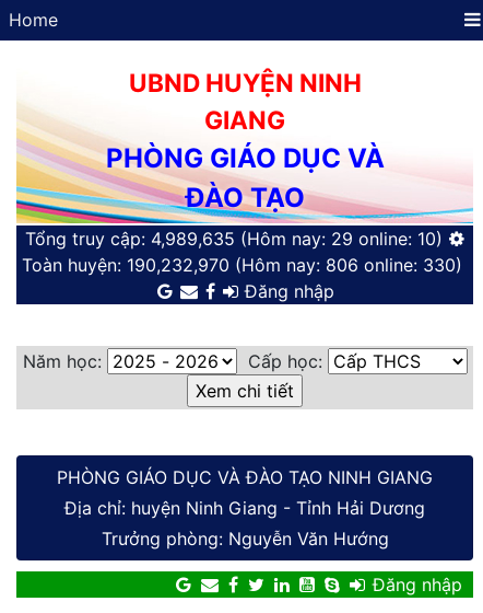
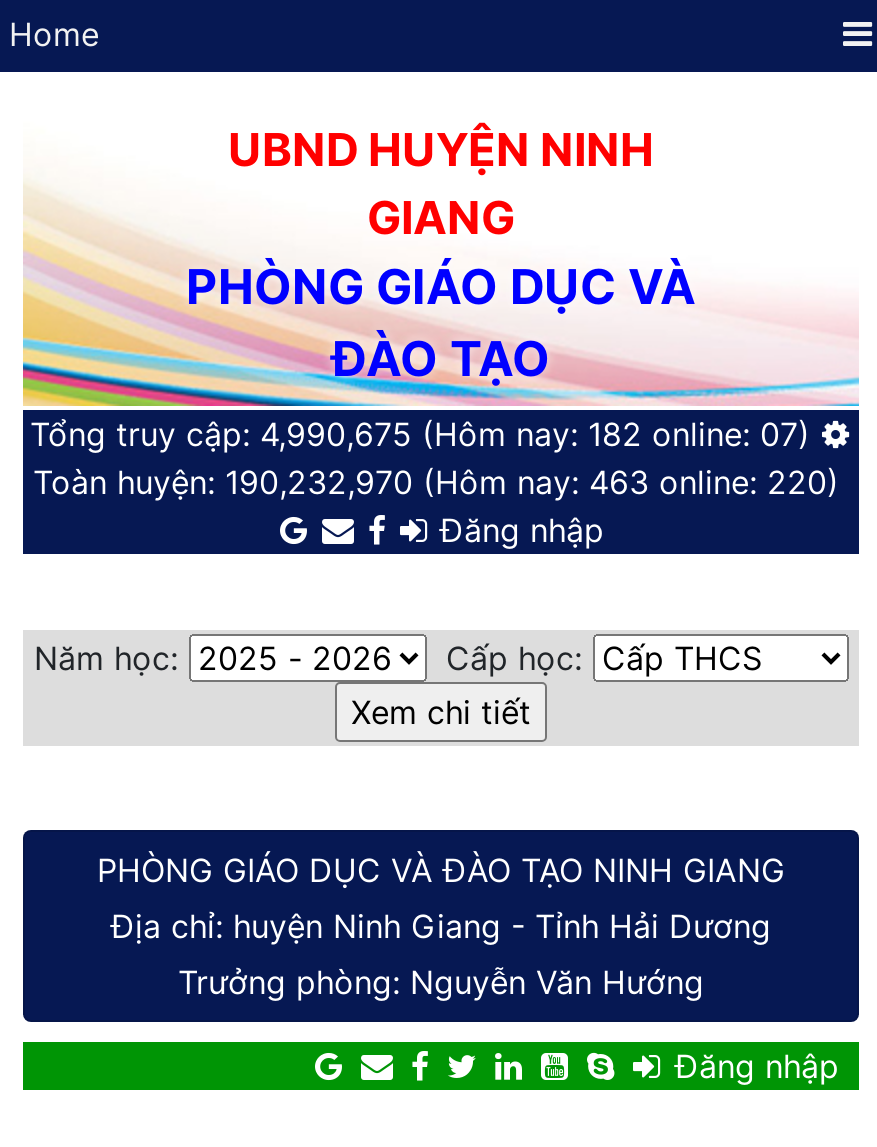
- Tổng truy cập: 4,989,635 (Hôm nay: 29 online: 10)
+ Tổng truy cập: 4,990,675 (Hôm nay: 182 online: 07)

- Toàn huyện: 190,232,970 (Hôm nay: 806 online: 330)
+ Toàn huyện: 190,232,970 (Hôm nay: 463 online: 220)
